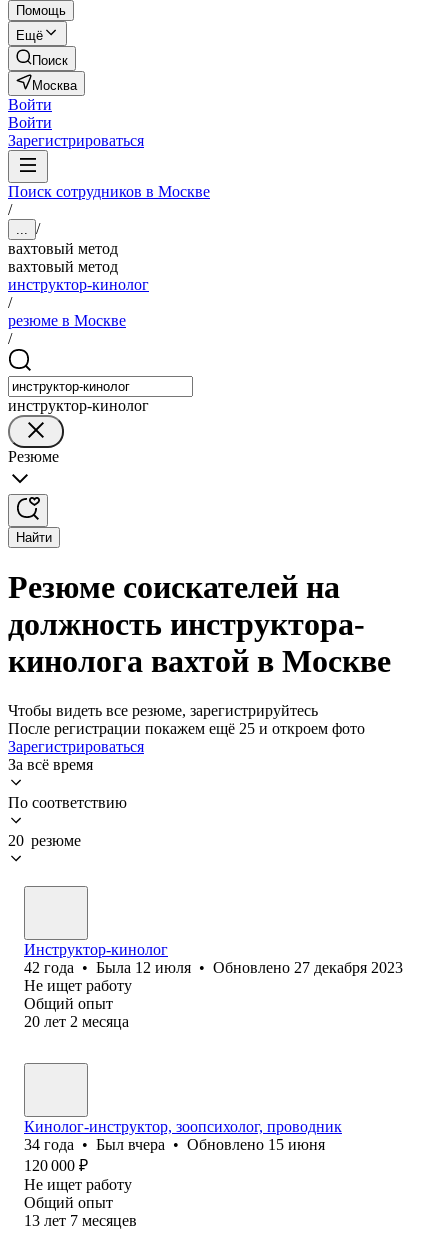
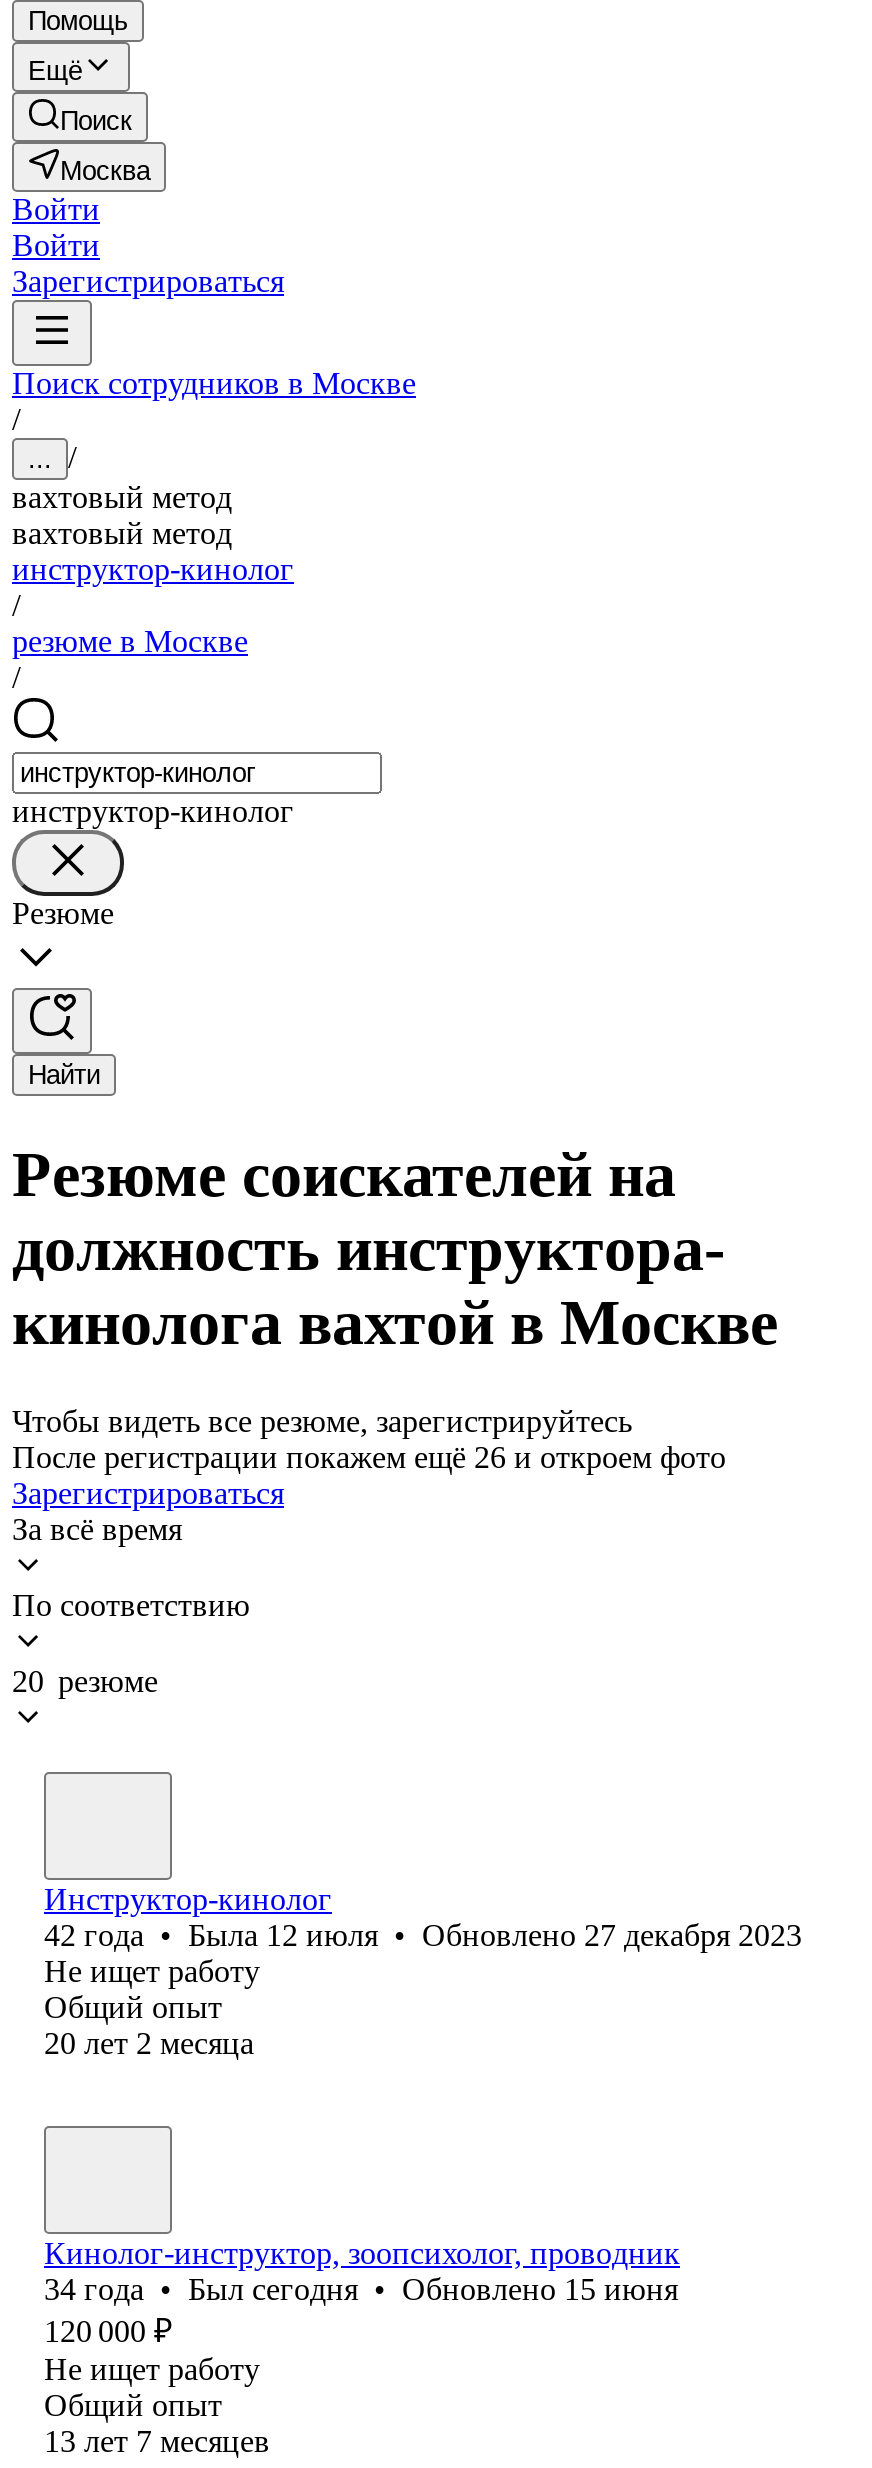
- После регистрации покажем ещё 25 и откроем фото
+ После регистрации покажем ещё 26 и откроем фото

- 34 года • Был вчера • Обновлено 15 июня
+ 34 года • Был сегодня • Обновлено 15 июня
